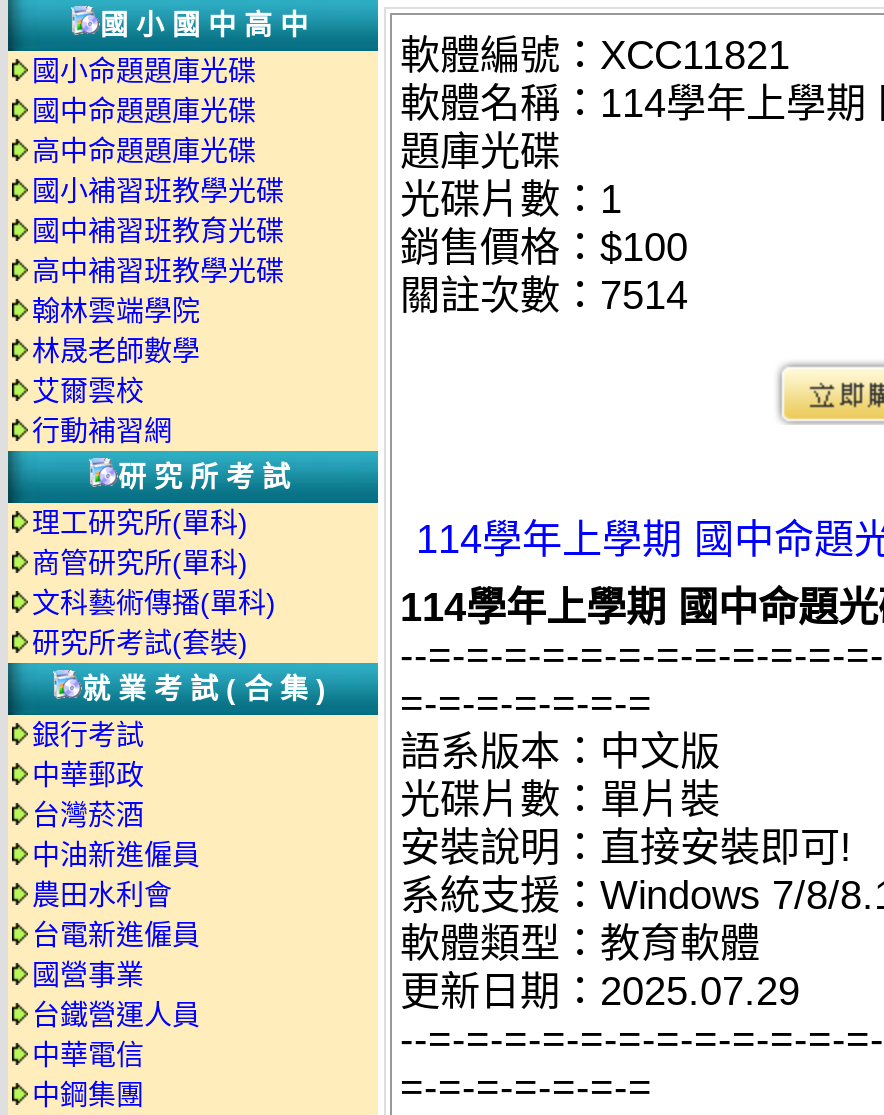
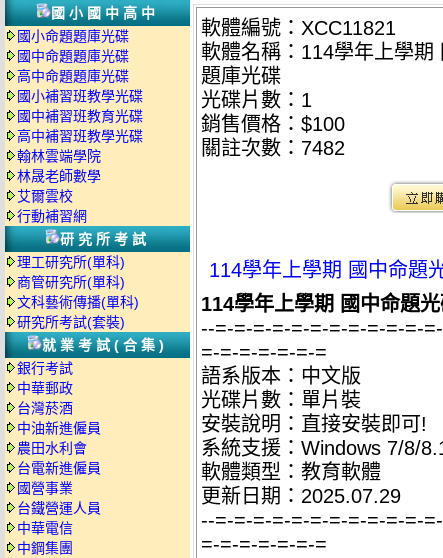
- 關註次數：7514
+ 關註次數：7482
